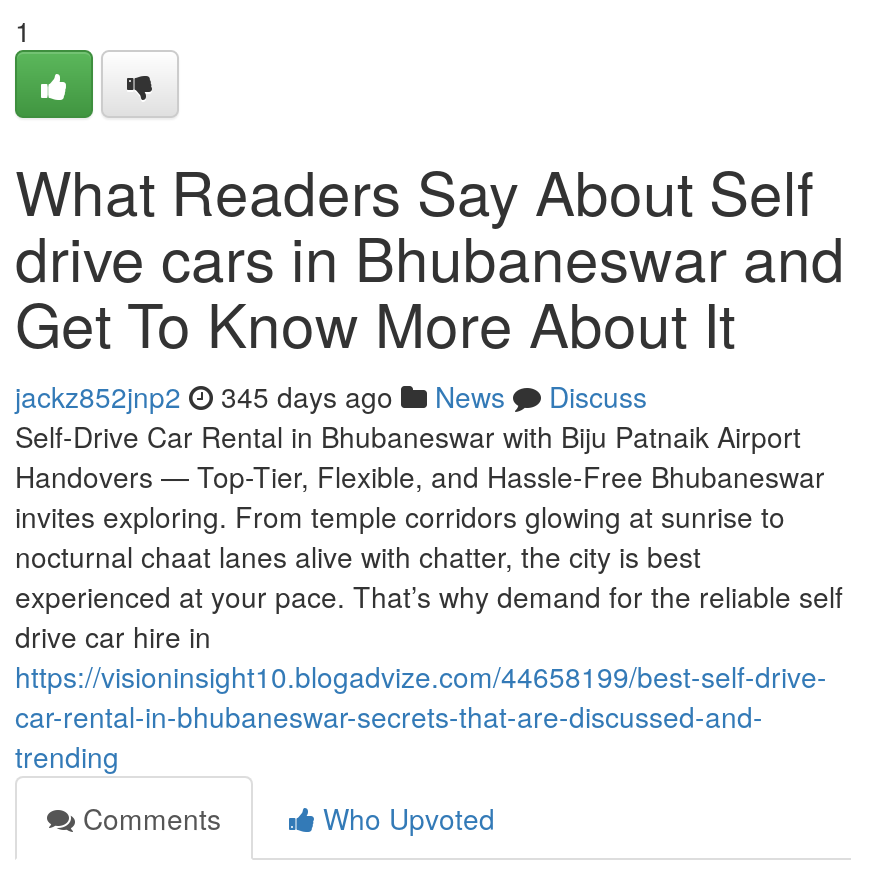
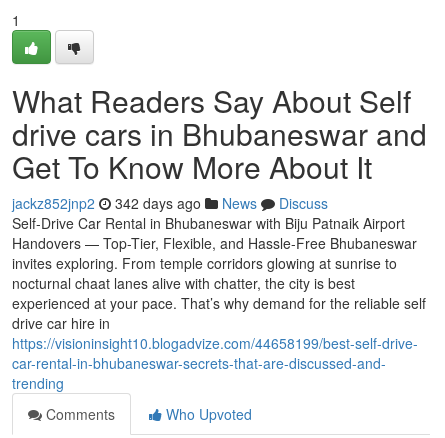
- jackz852jnp2 345 days ago News Discuss
+ jackz852jnp2 342 days ago News Discuss
